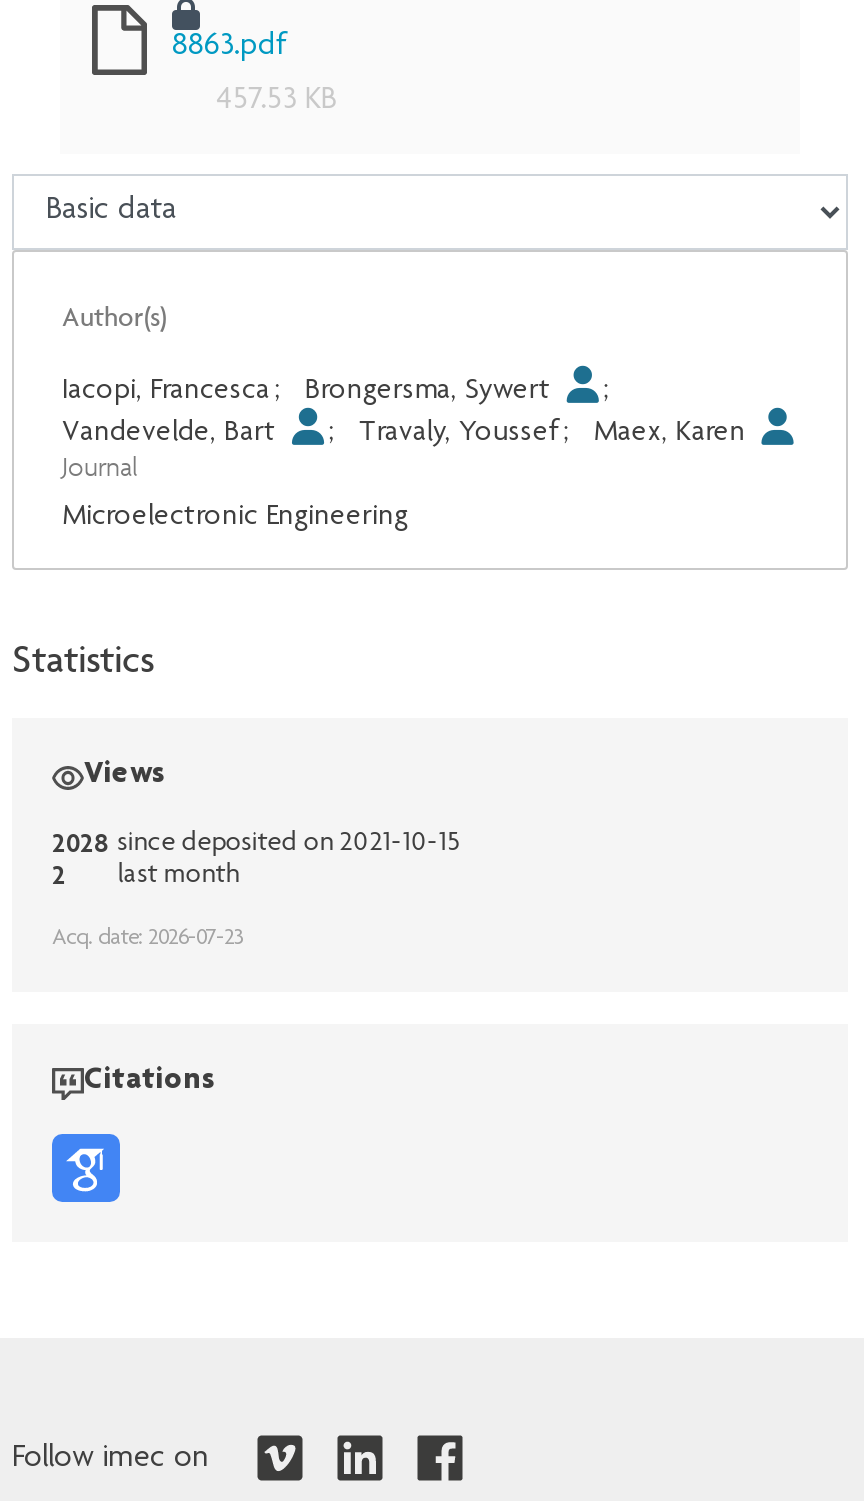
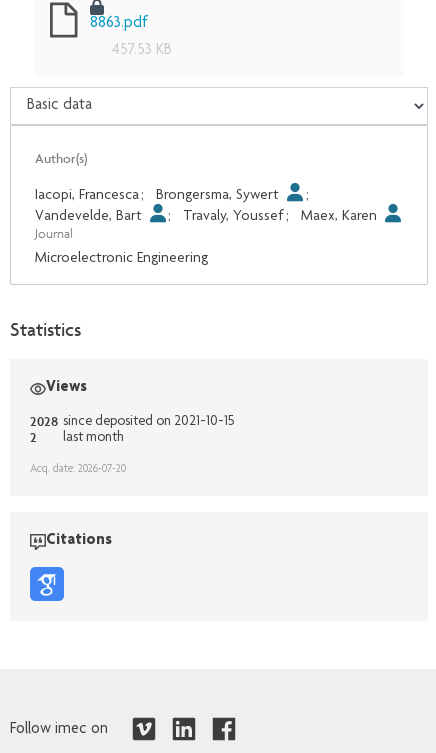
- Acq. date: 2026-07-23
+ Acq. date: 2026-07-20
